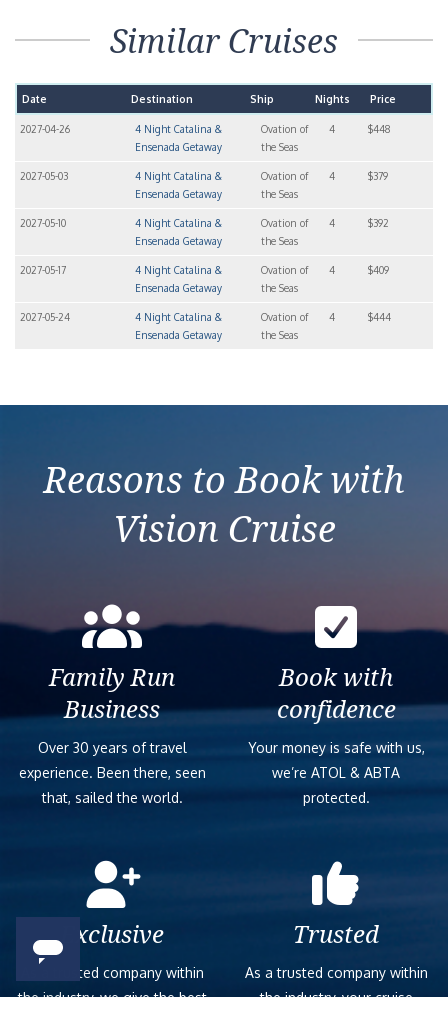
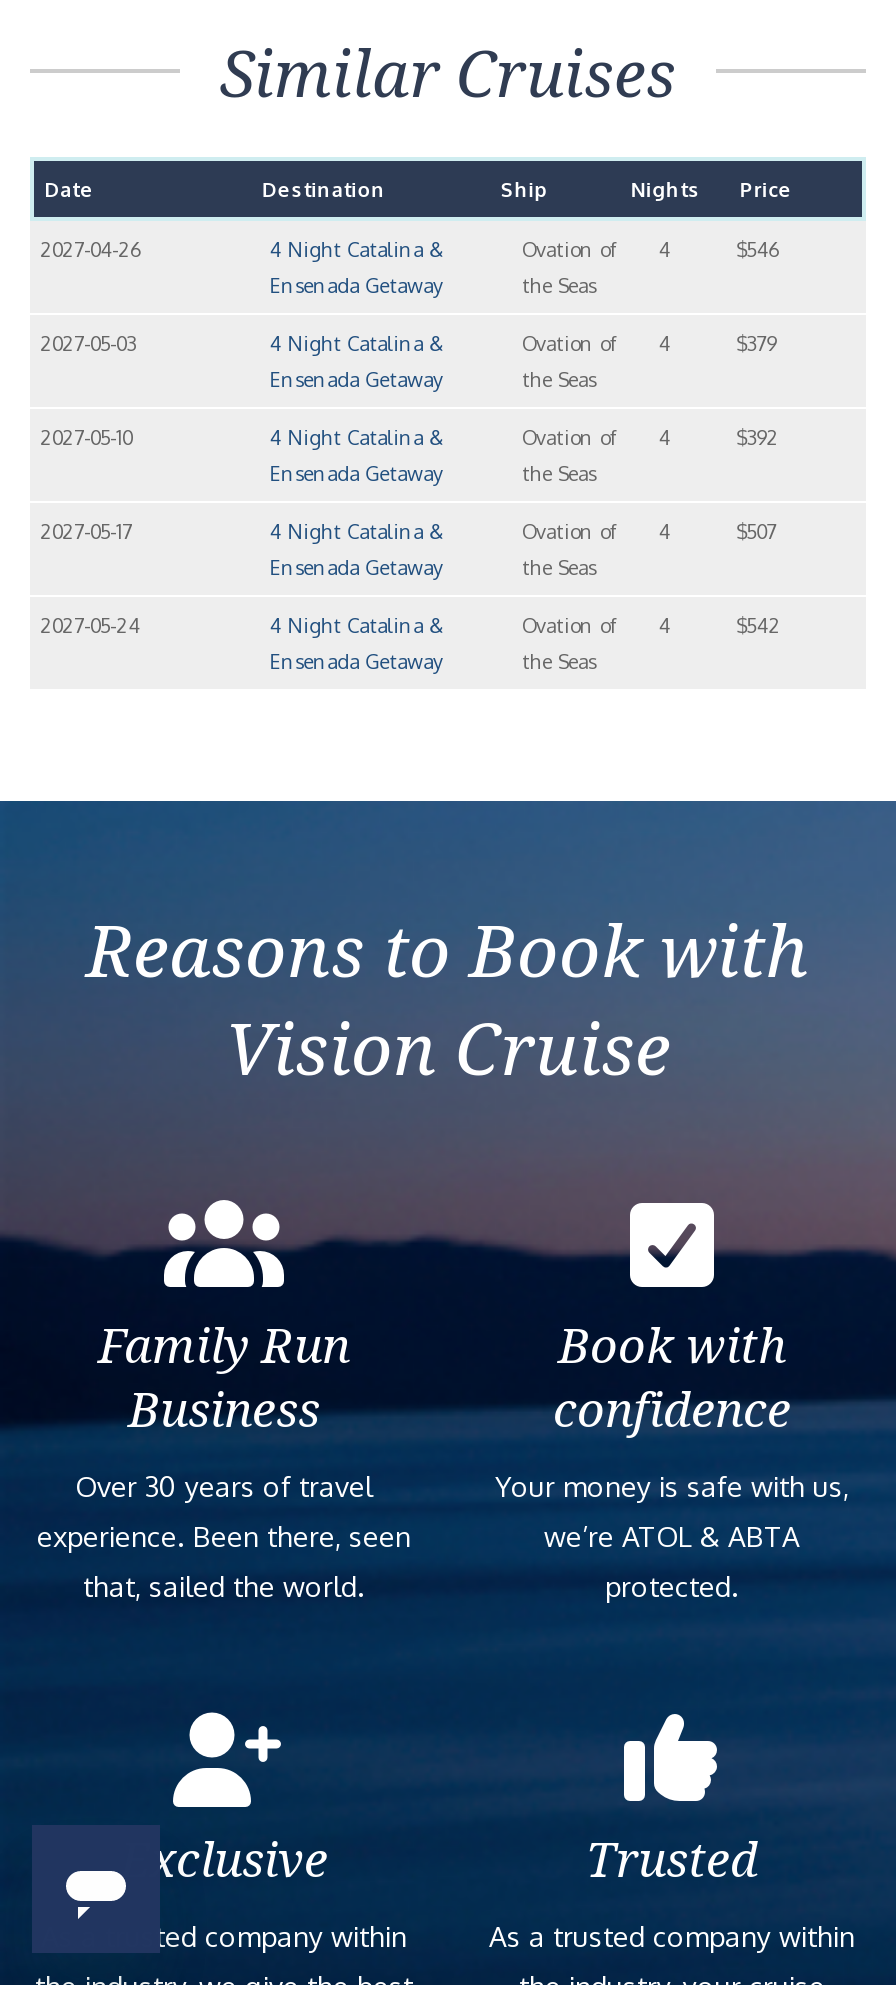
- $448
+ $546

- $409
+ $507

- $444
+ $542
